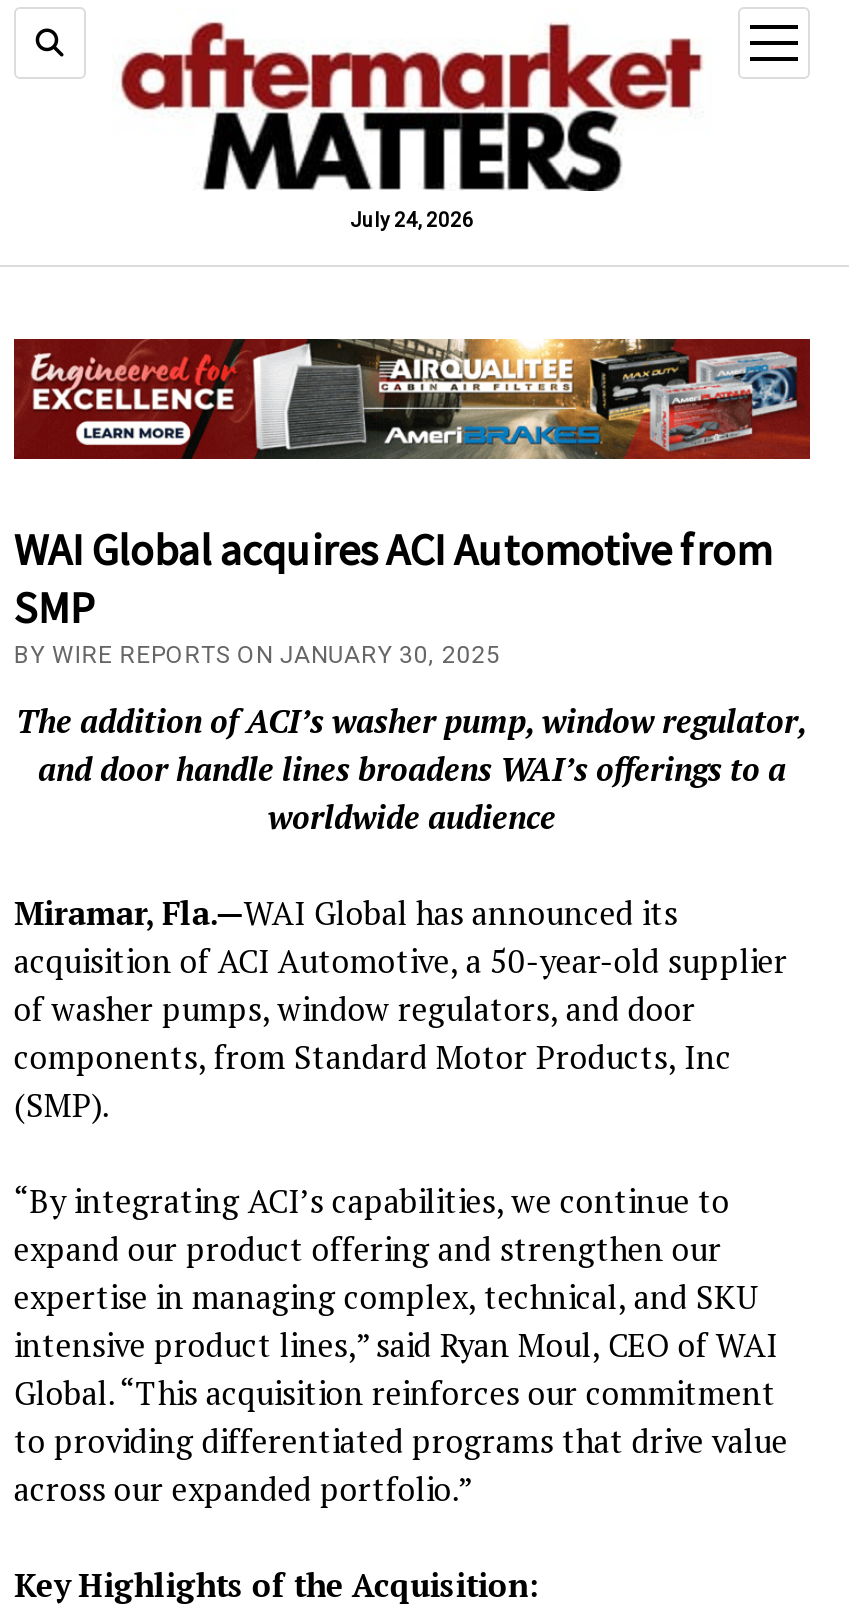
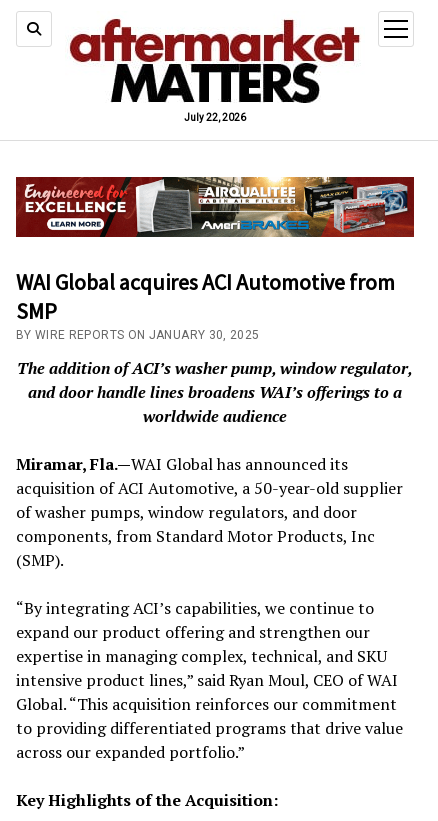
- July 24, 2026
+ July 22, 2026
